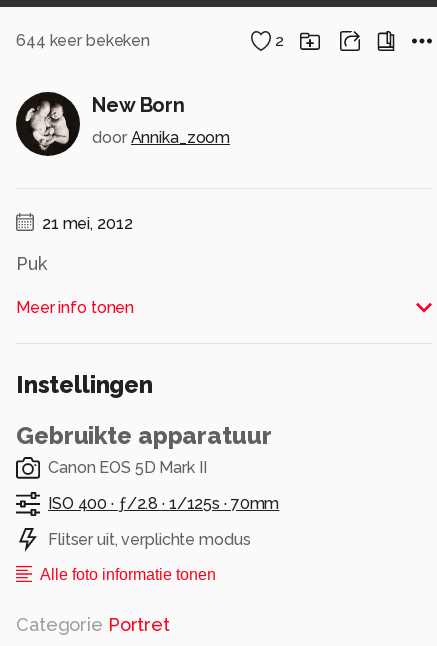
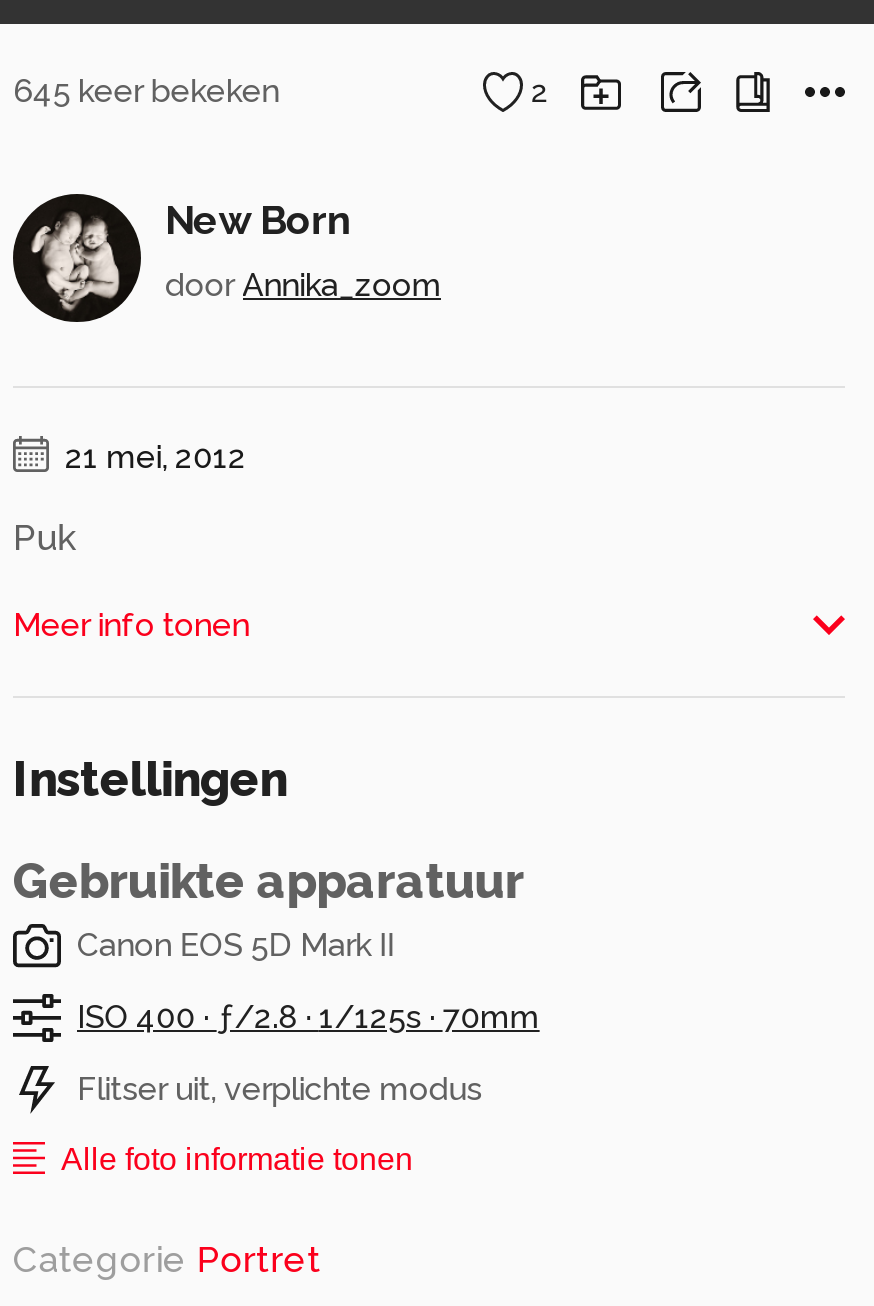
- 644 keer bekeken
+ 645 keer bekeken
